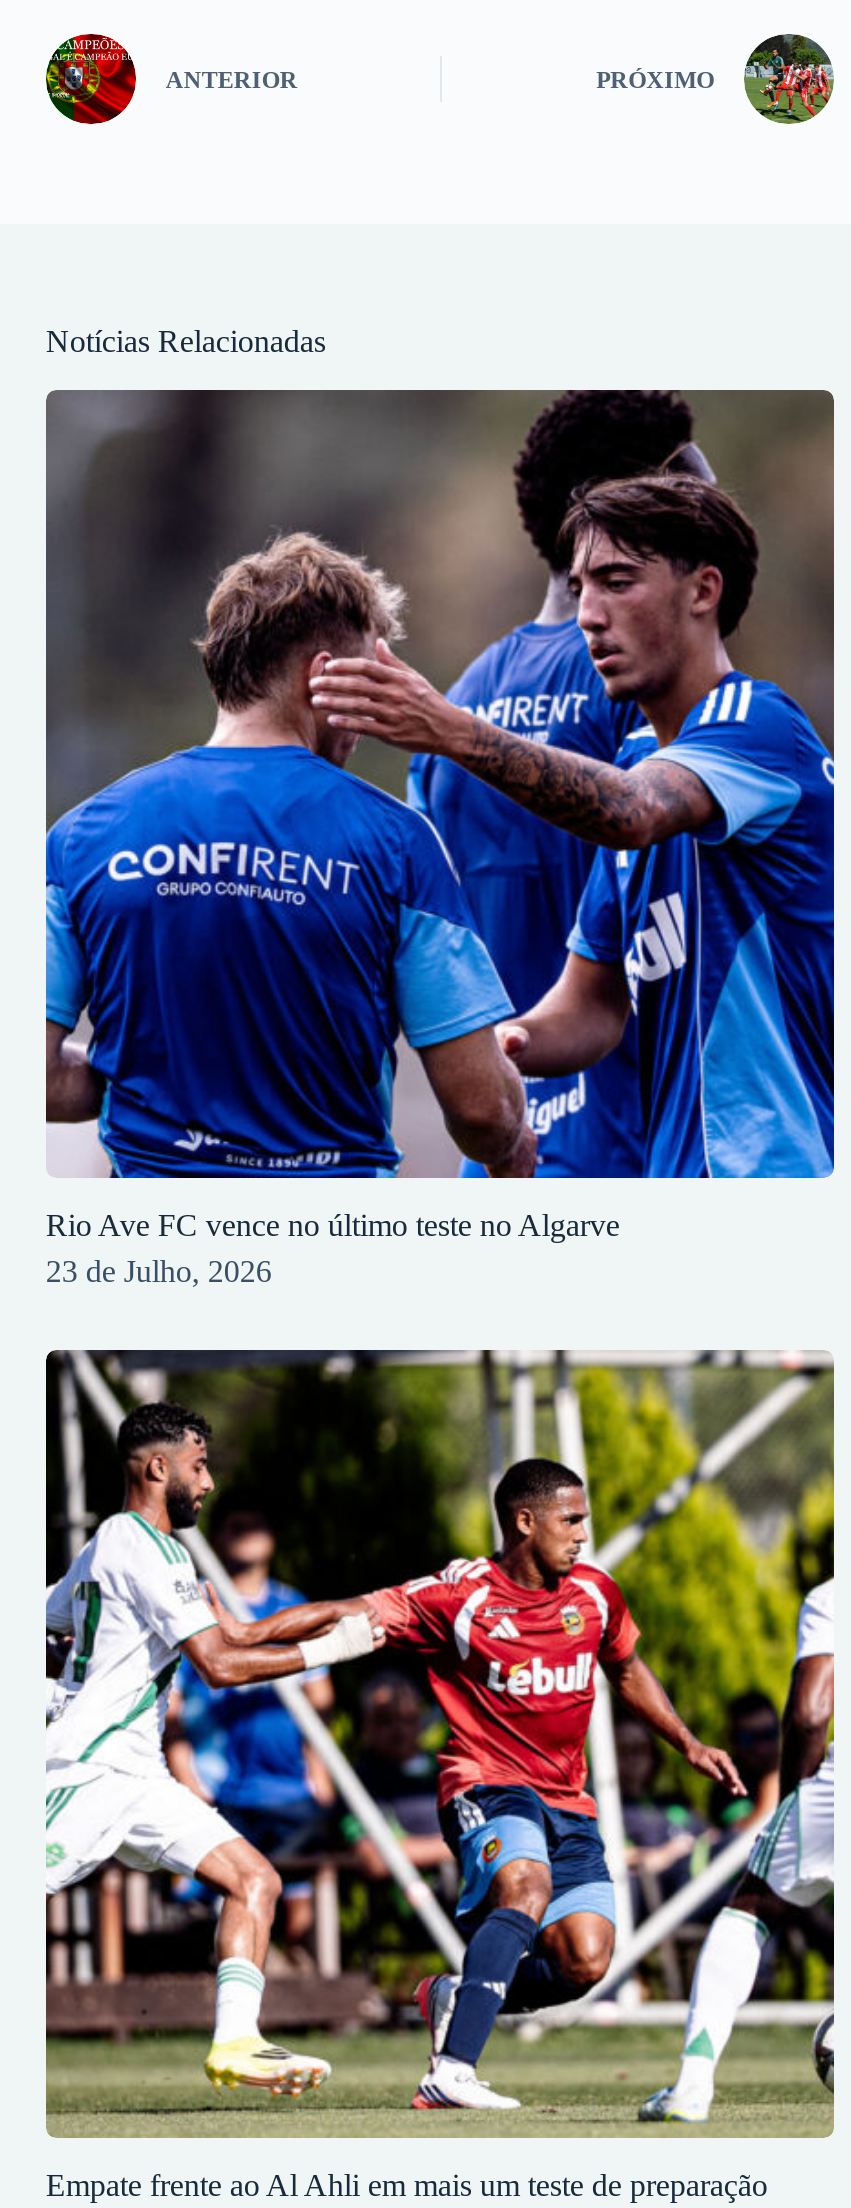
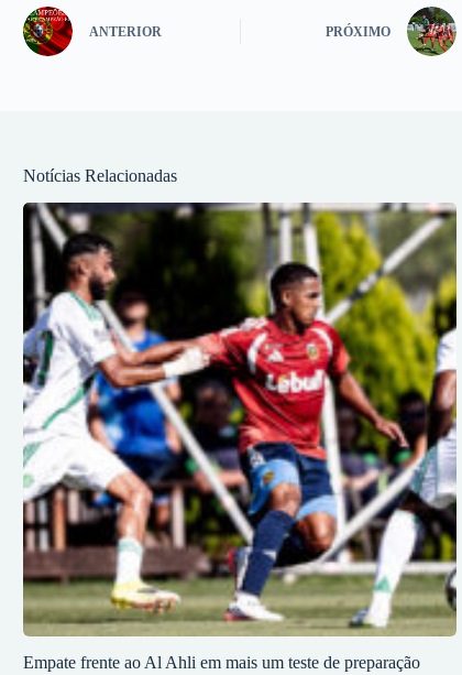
- [image]
- Rio Ave FC vence no último teste no Algarve
- 23 de Julho, 2026
